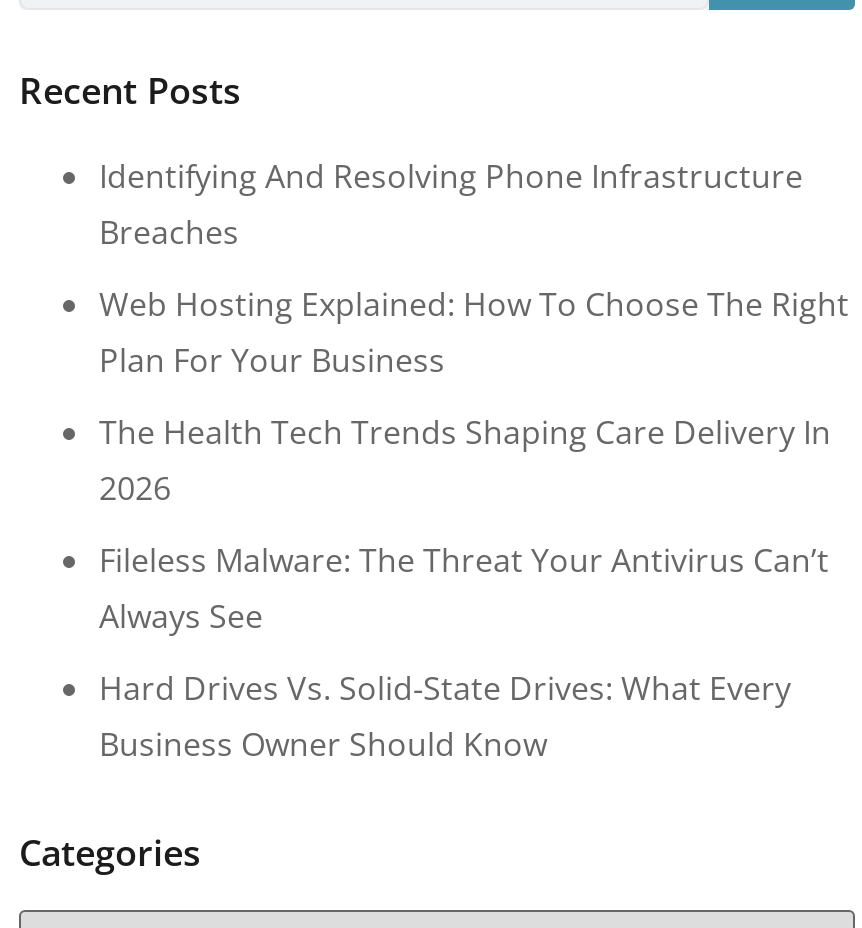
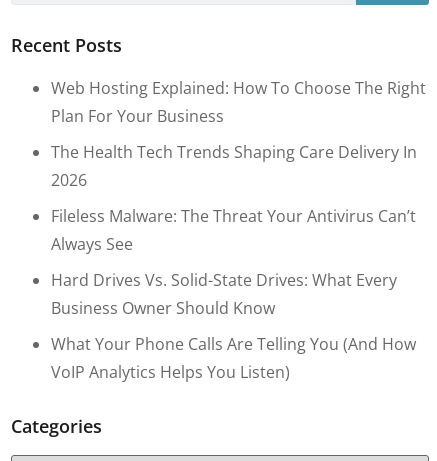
- Identifying And Resolving Phone Infrastructure
- Breaches

moved up: Web Hosting Explained: How To Choose The Right | Plan For Your Business | The Health Tech Trends Shaping Care Delivery In | 2026 | Fileless Malware: The Threat Your Antivirus Can’t | Always See | Hard Drives Vs. Solid-State Drives: What Every | Business Owner Should Know

+ What Your Phone Calls Are Telling You (and How
+ VoIP Analytics Helps You Listen)
